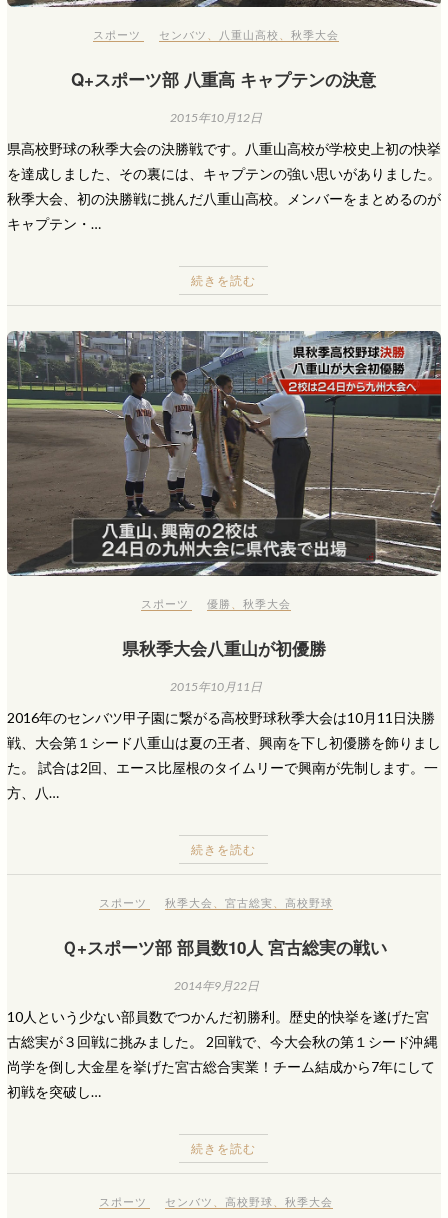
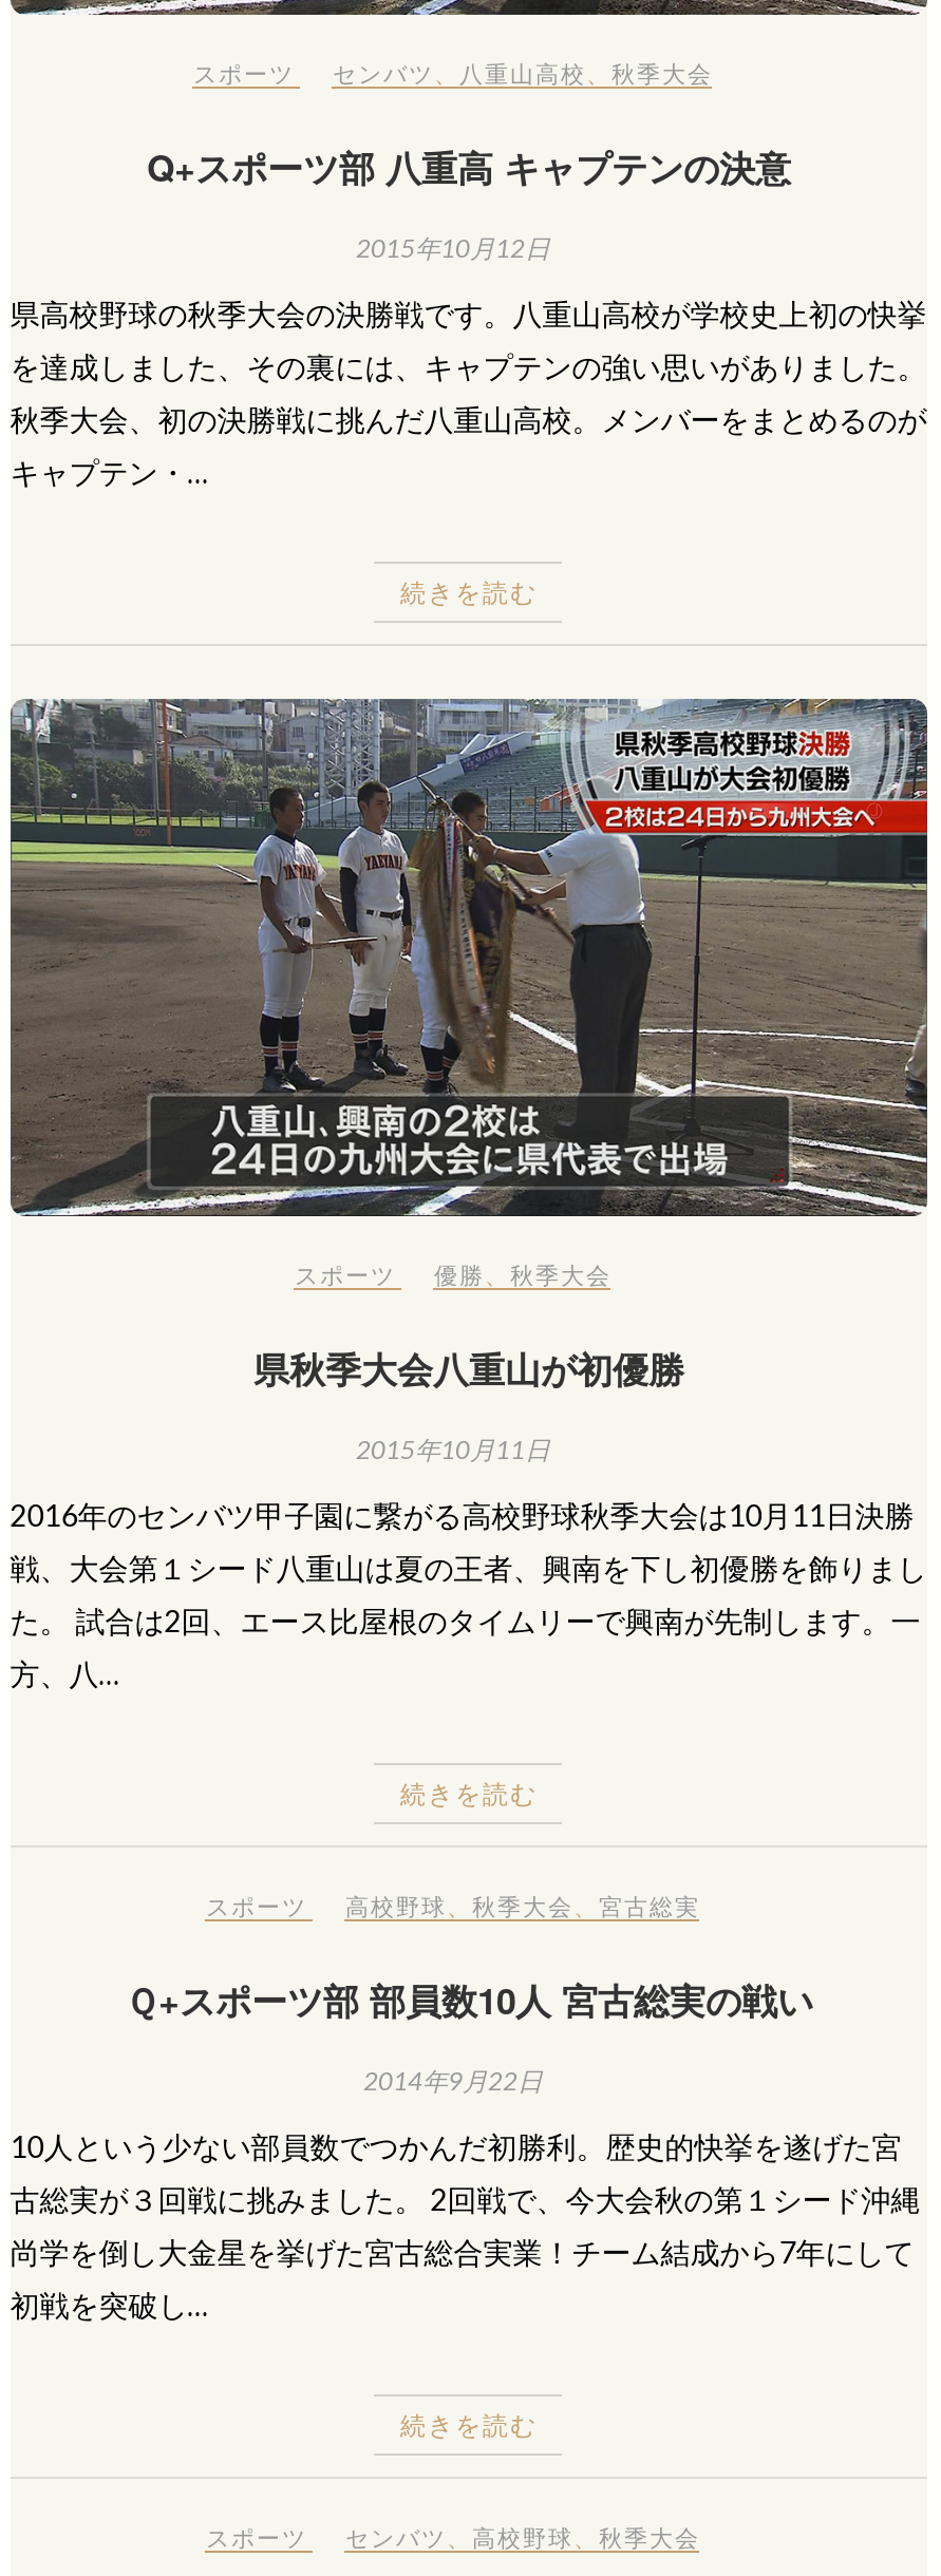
- 秋季大会、宮古総実、高校野球
+ 高校野球、秋季大会、宮古総実
